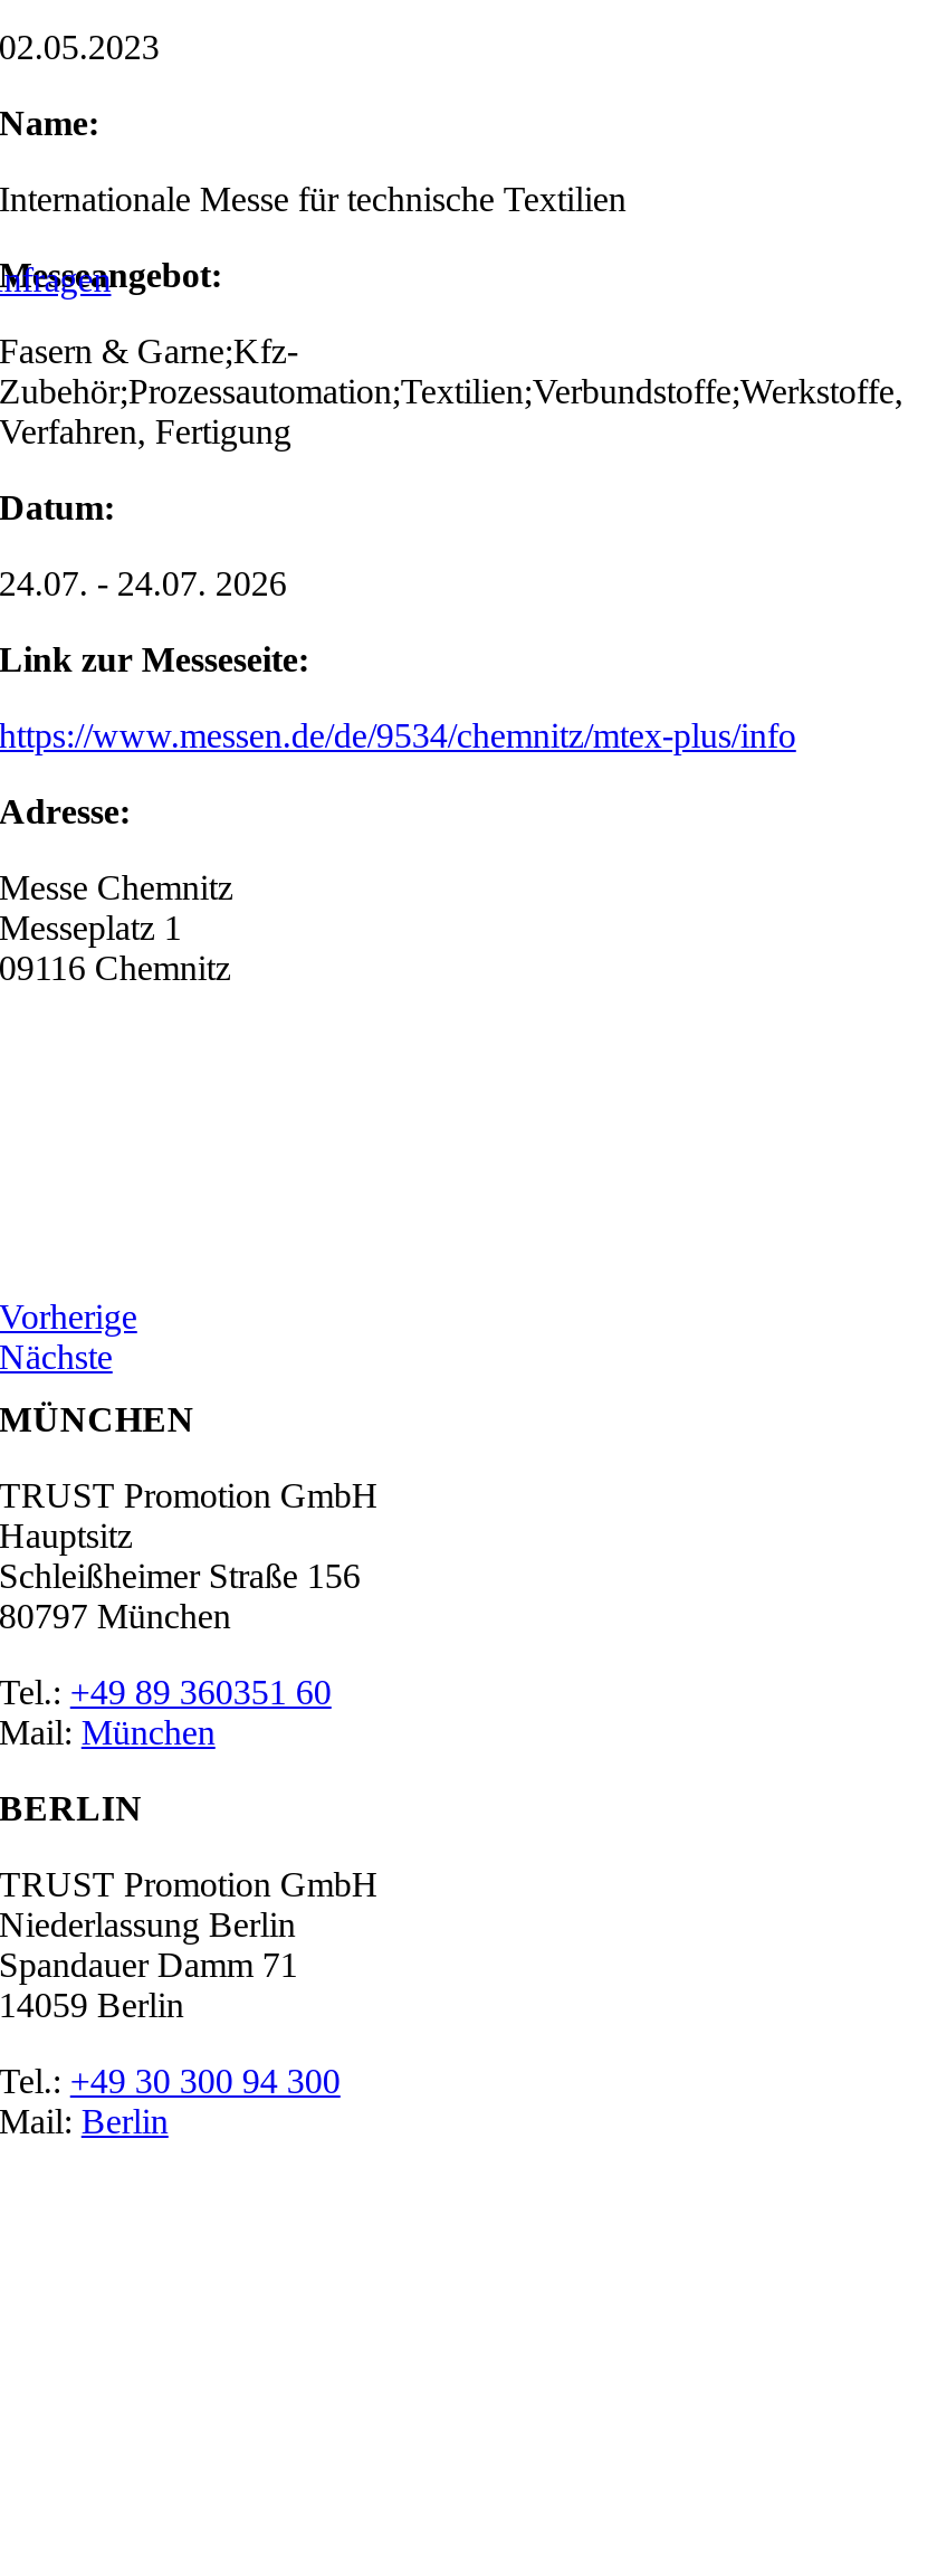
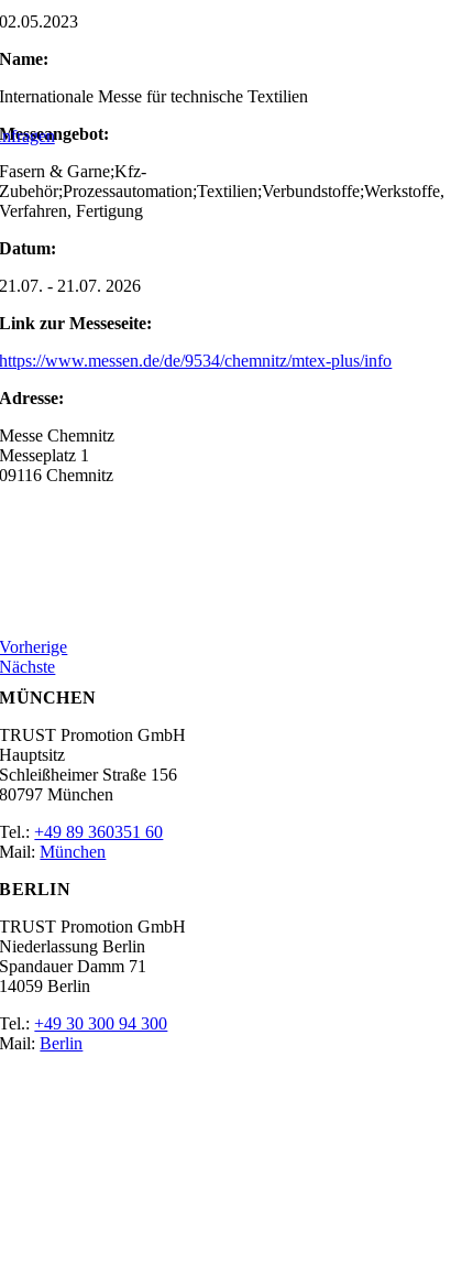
- 24.07. - 24.07. 2026
+ 21.07. - 21.07. 2026
